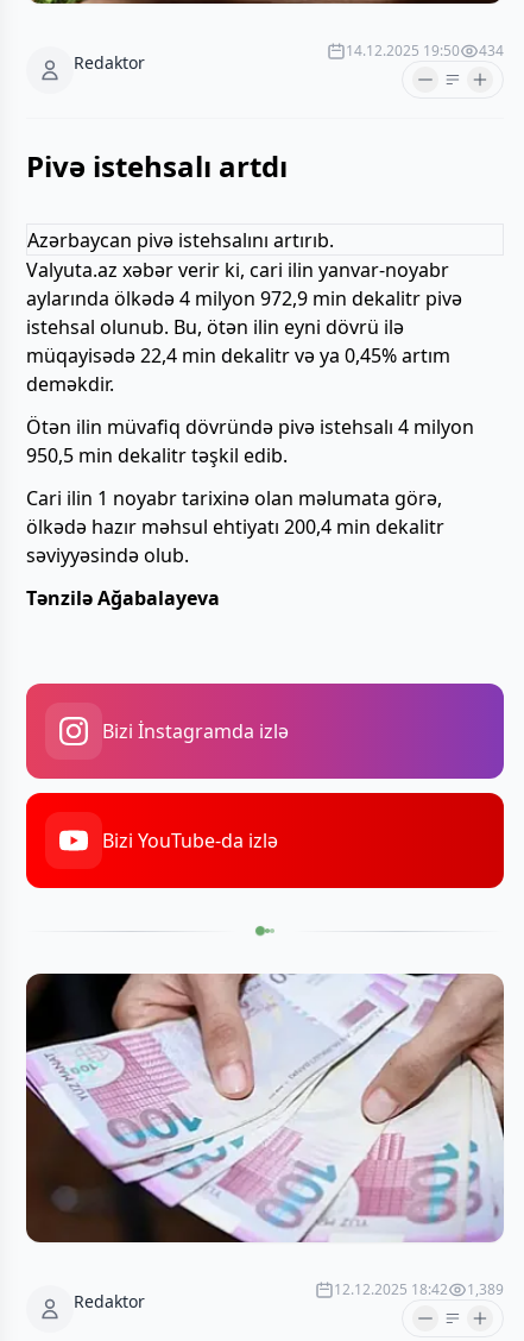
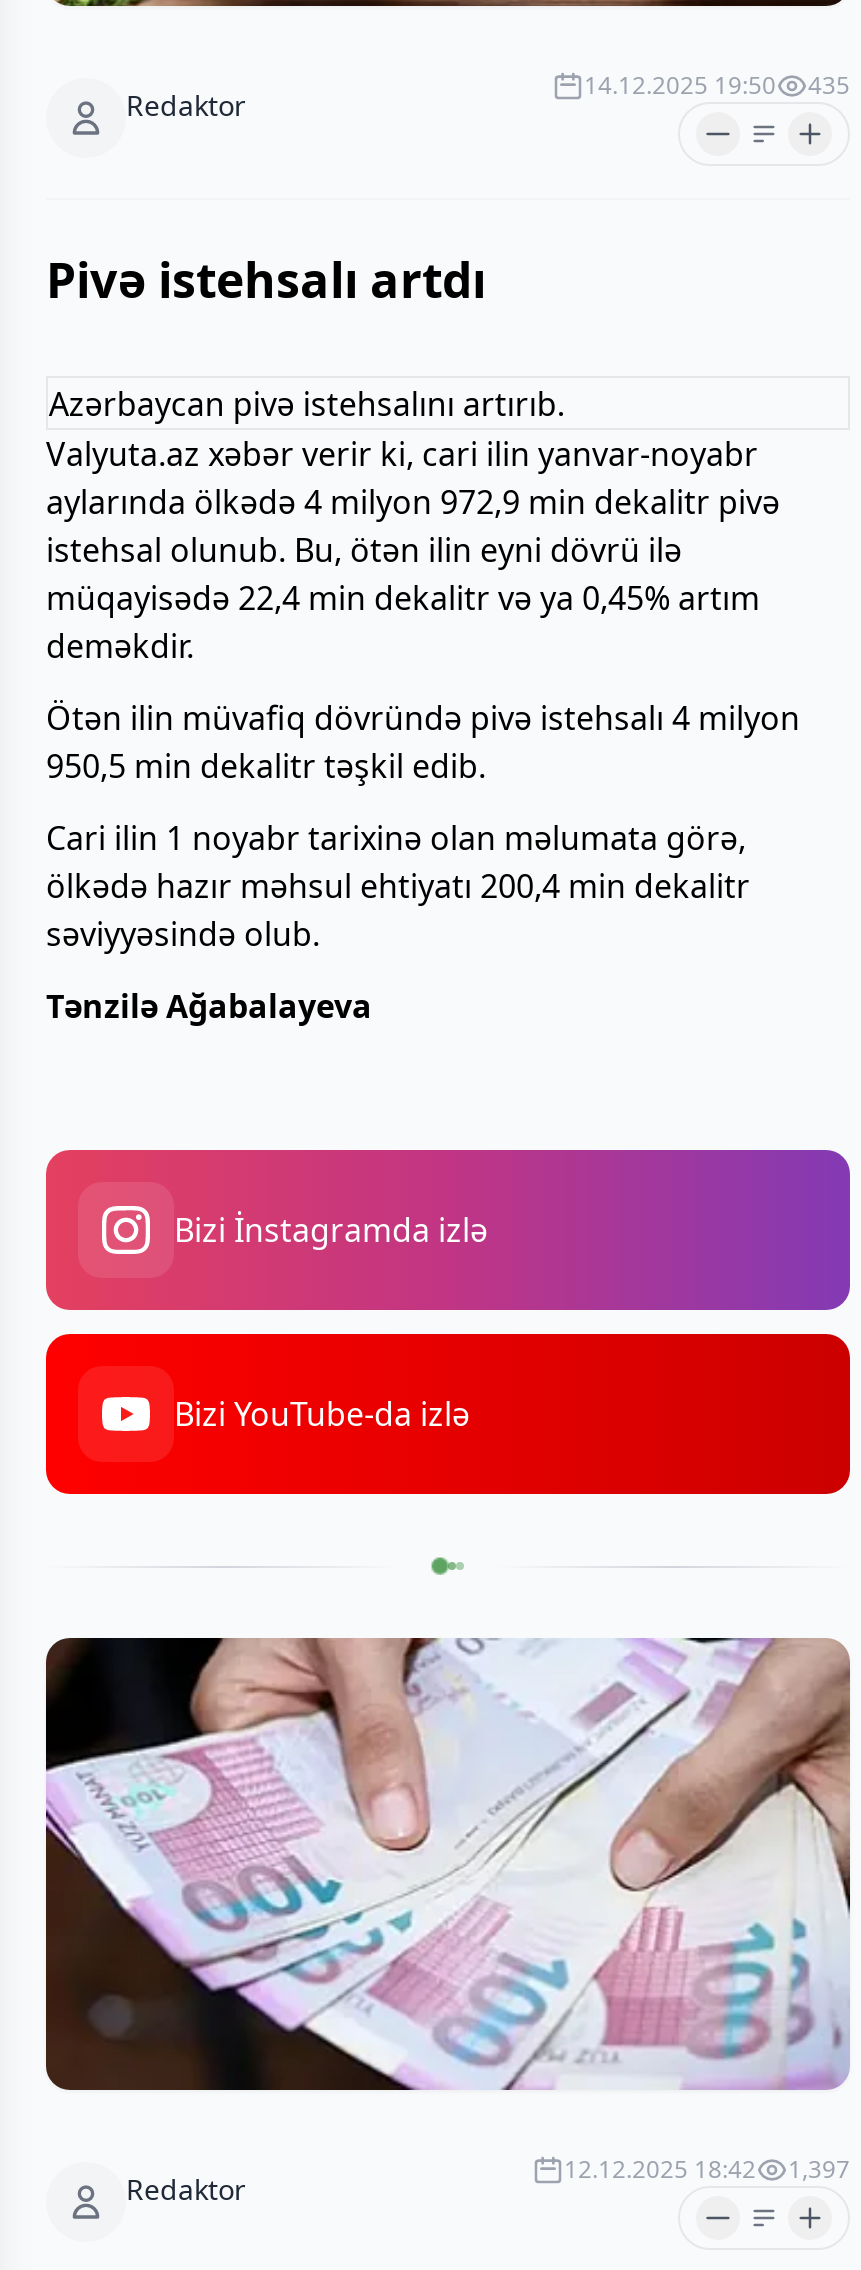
- 14.12.2025 19:50 434
+ 14.12.2025 19:50 435

- 12.12.2025 18:42 1,389
+ 12.12.2025 18:42 1,397
